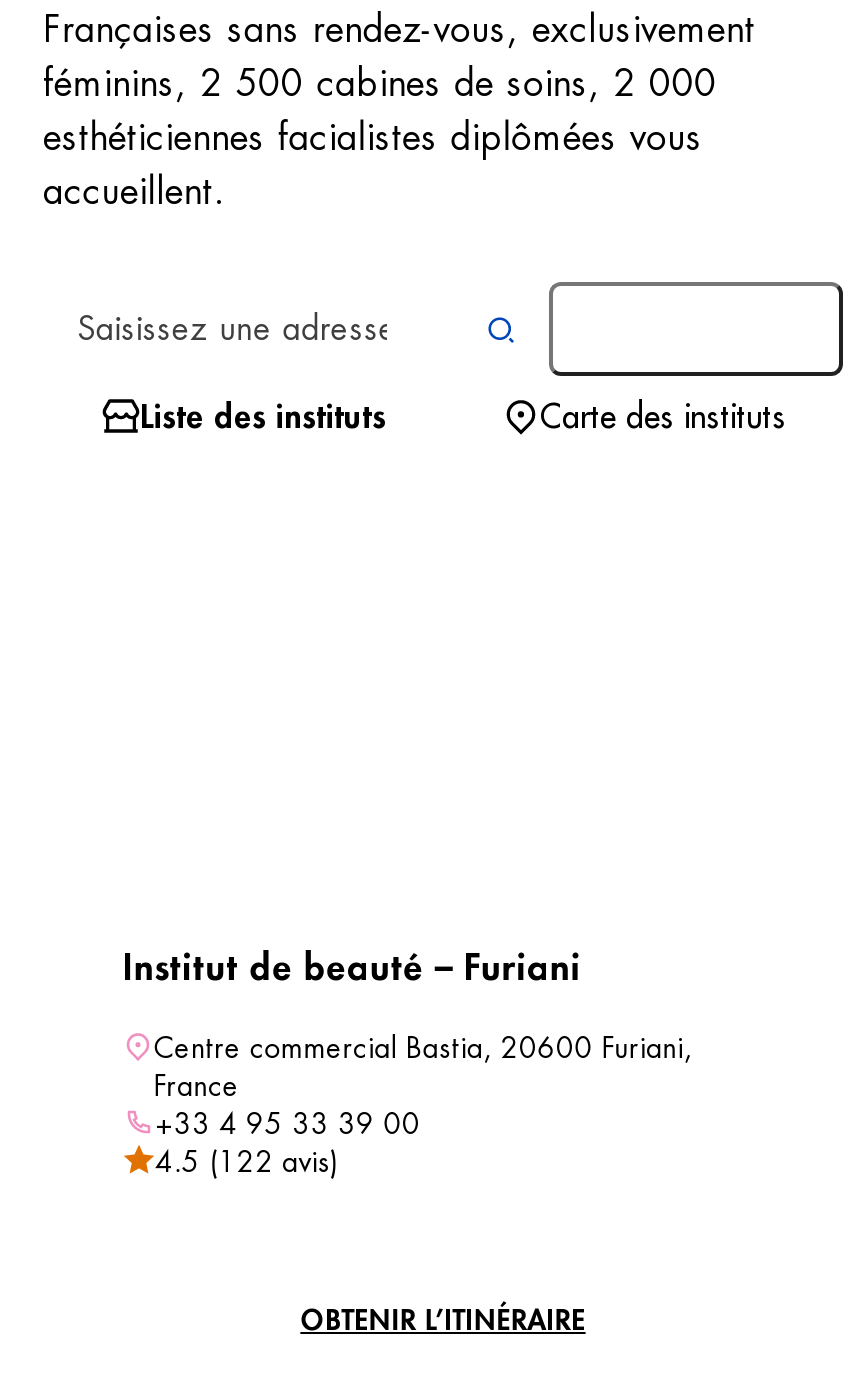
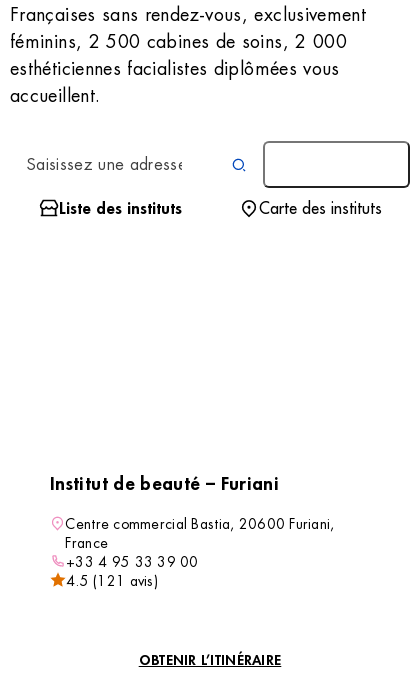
- 4.5 (122 avis)
+ 4.5 (121 avis)
